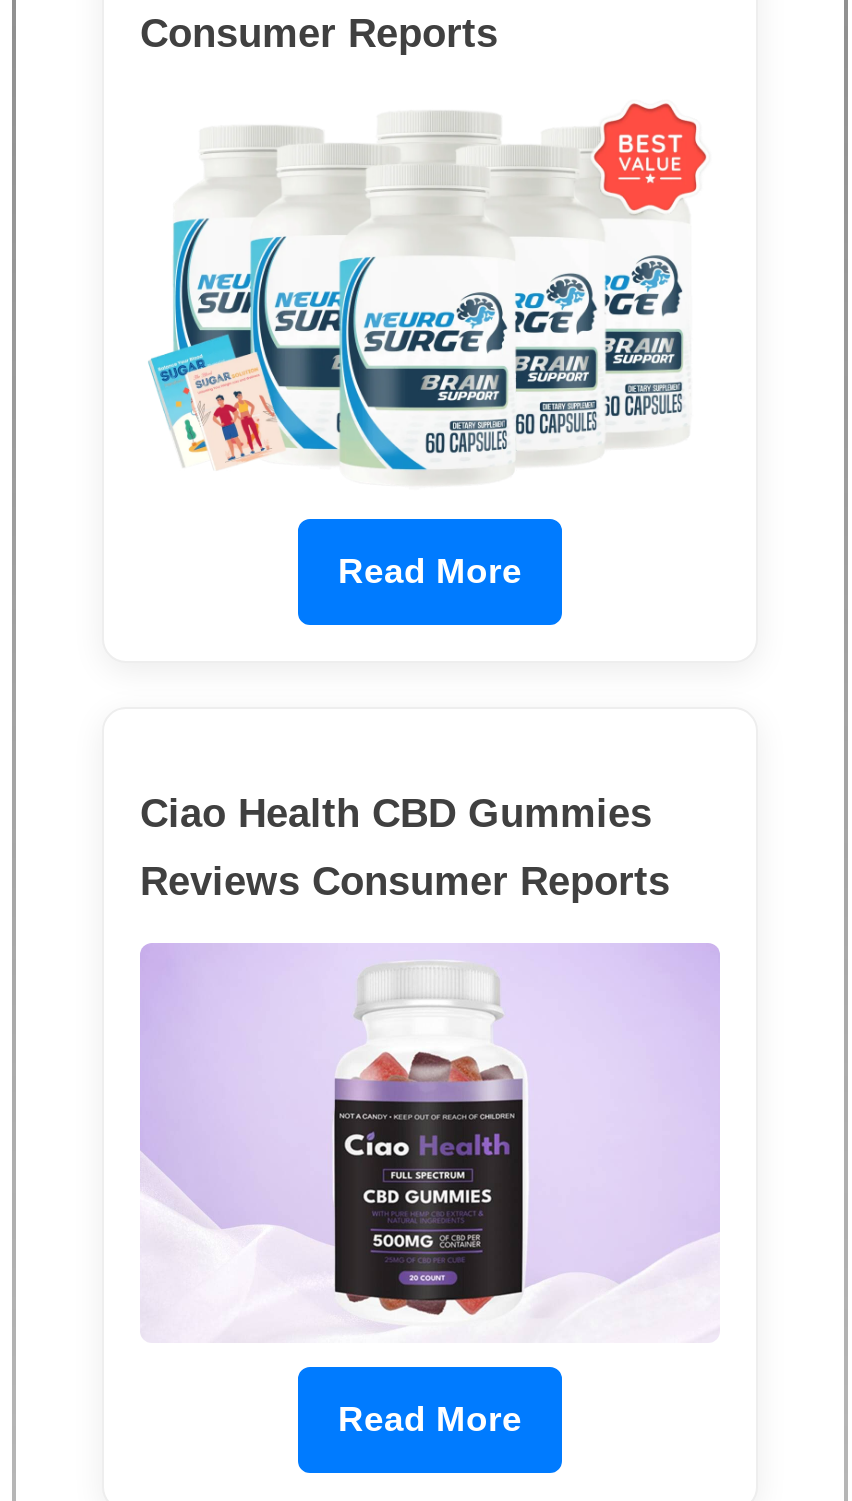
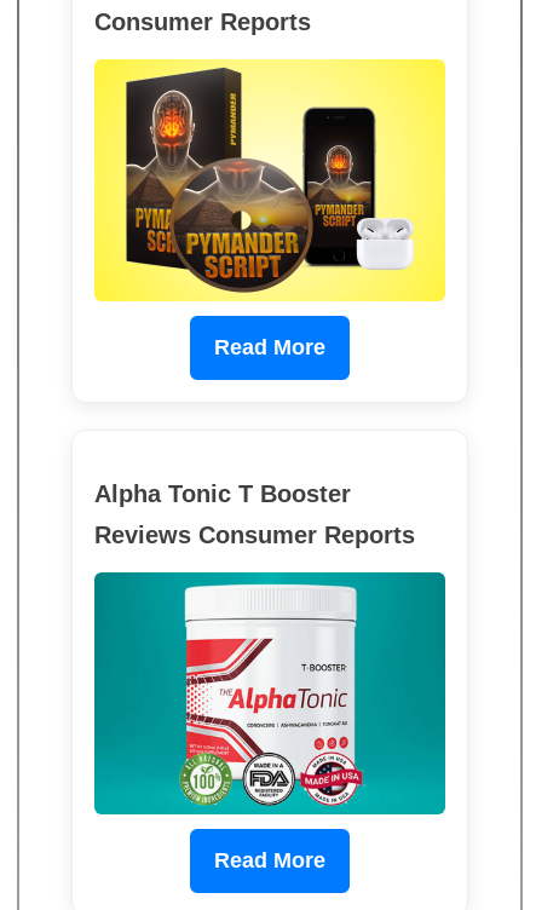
- [image]
+ [image]

- Ciao Health CBD Gummies
+ Alpha Tonic T Booster

- [image]
+ [image]
